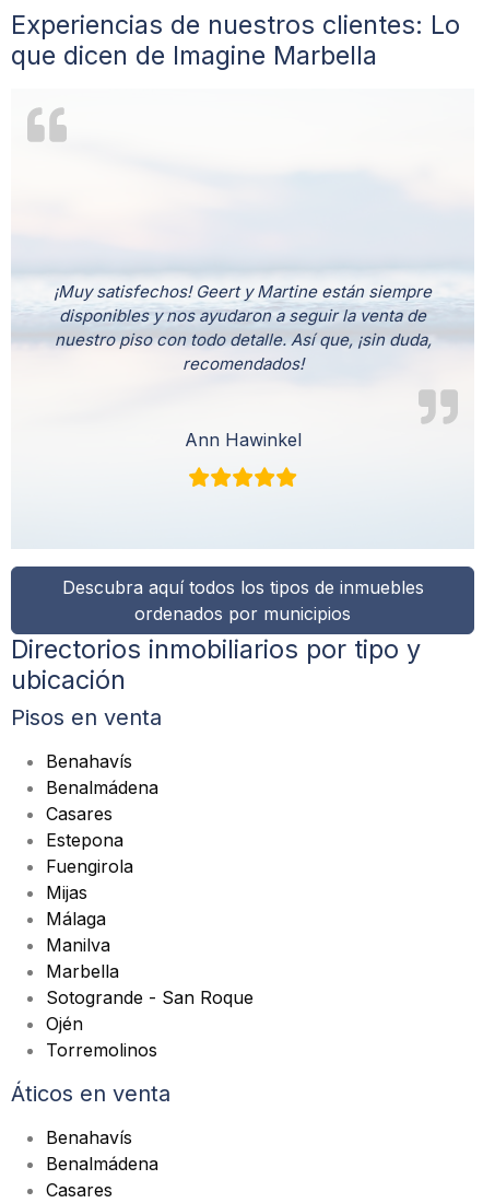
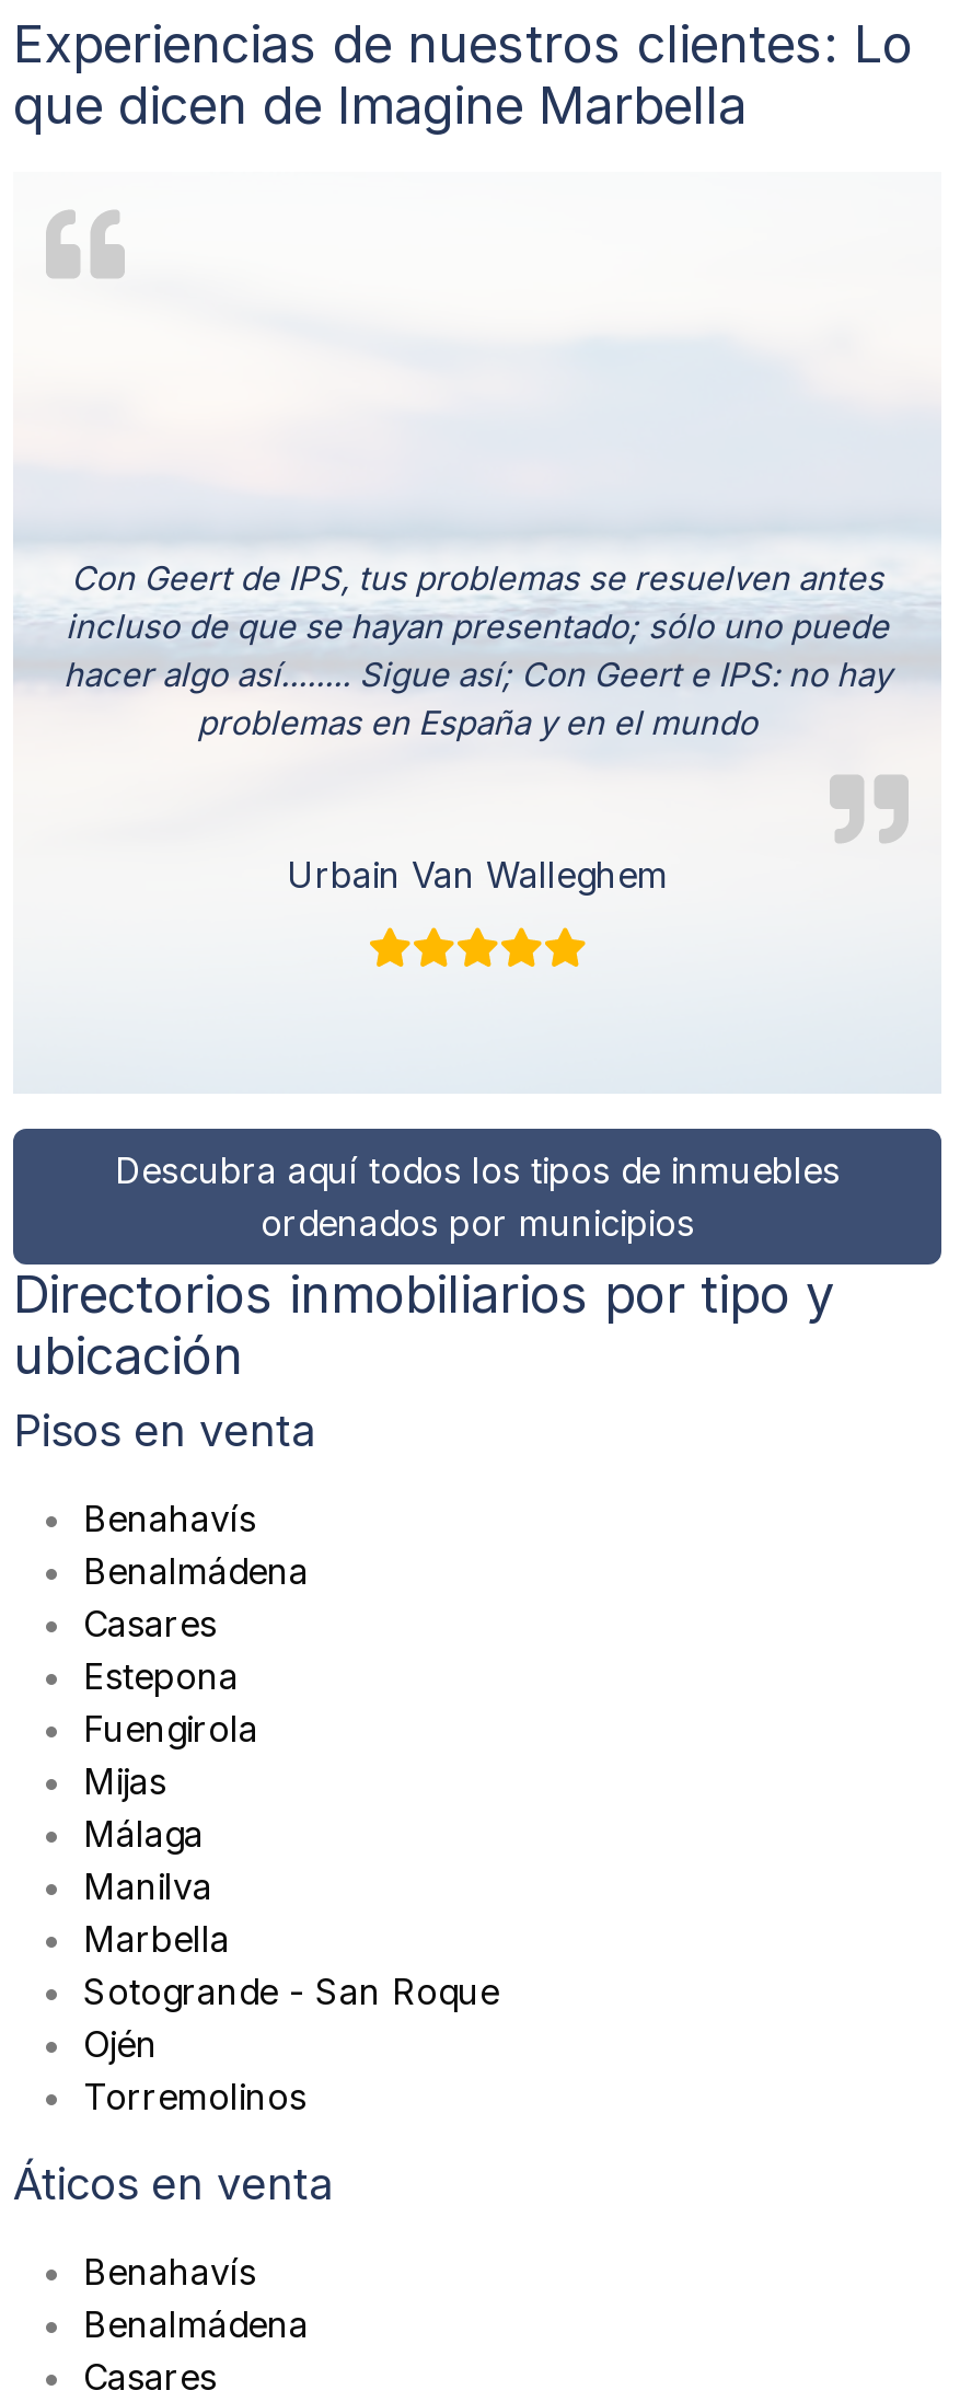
- ¡Muy satisfechos! Geert y Martine están siempre
- disponibles y nos ayudaron a seguir la venta de
- nuestro piso con todo detalle. Así que, ¡sin duda,
- recomendados!
+ Con Geert de IPS, tus problemas se resuelven antes
+ incluso de que se hayan presentado; sólo uno puede
+ hacer algo así........ Sigue así; Con Geert e IPS: no hay
+ problemas en España y en el mundo

- Ann Hawinkel
+ Urbain Van Walleghem
